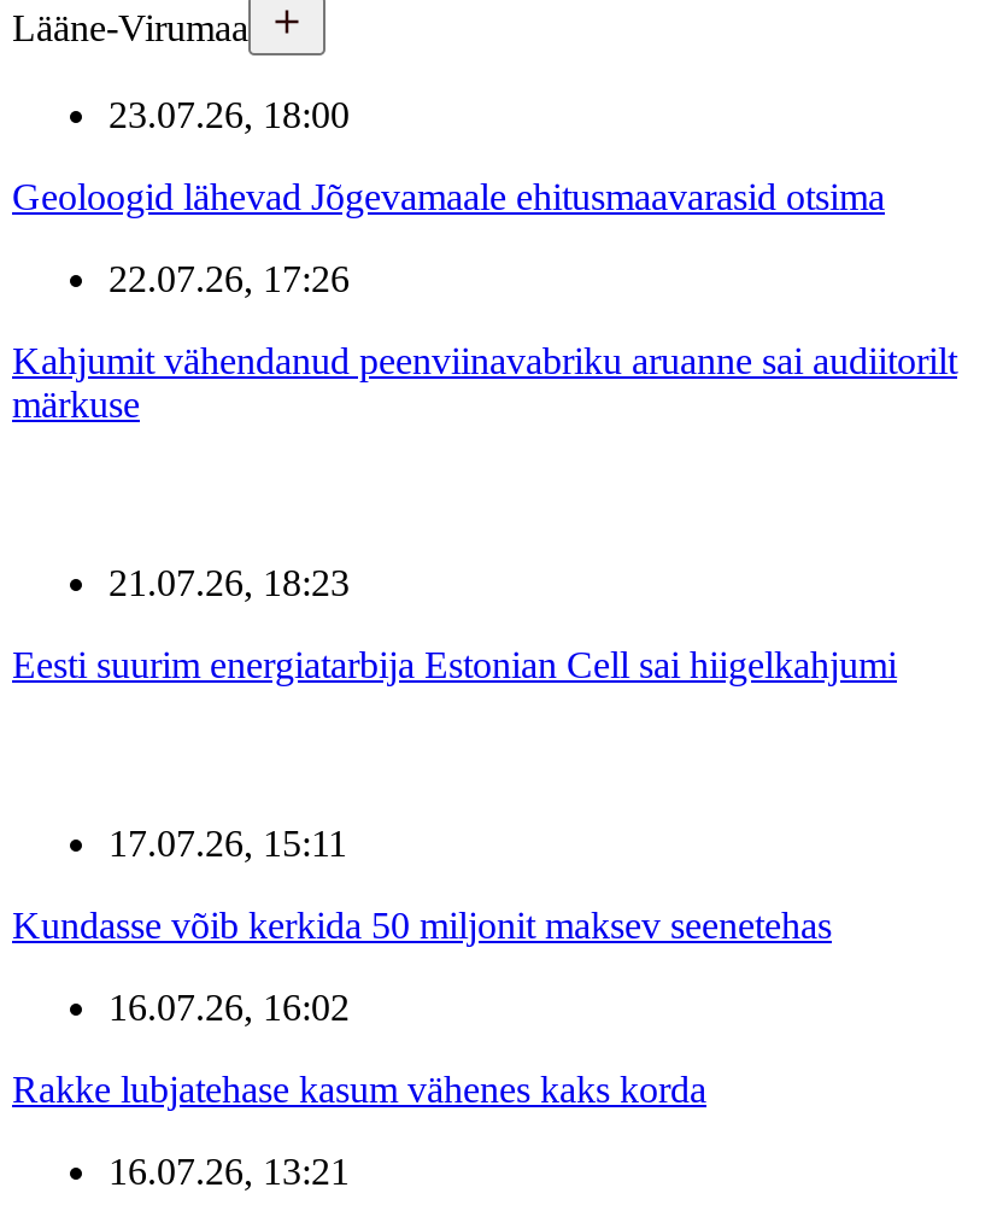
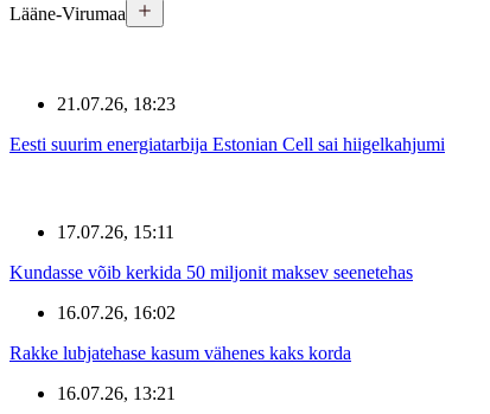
- 23.07.26, 18:00
- Geoloogid lähevad Jõgevamaale ehitusmaavarasid otsima
- 22.07.26, 17:26
- Kahjumit vähendanud peenviinavabriku aruanne sai audiitorilt
- märkuse
